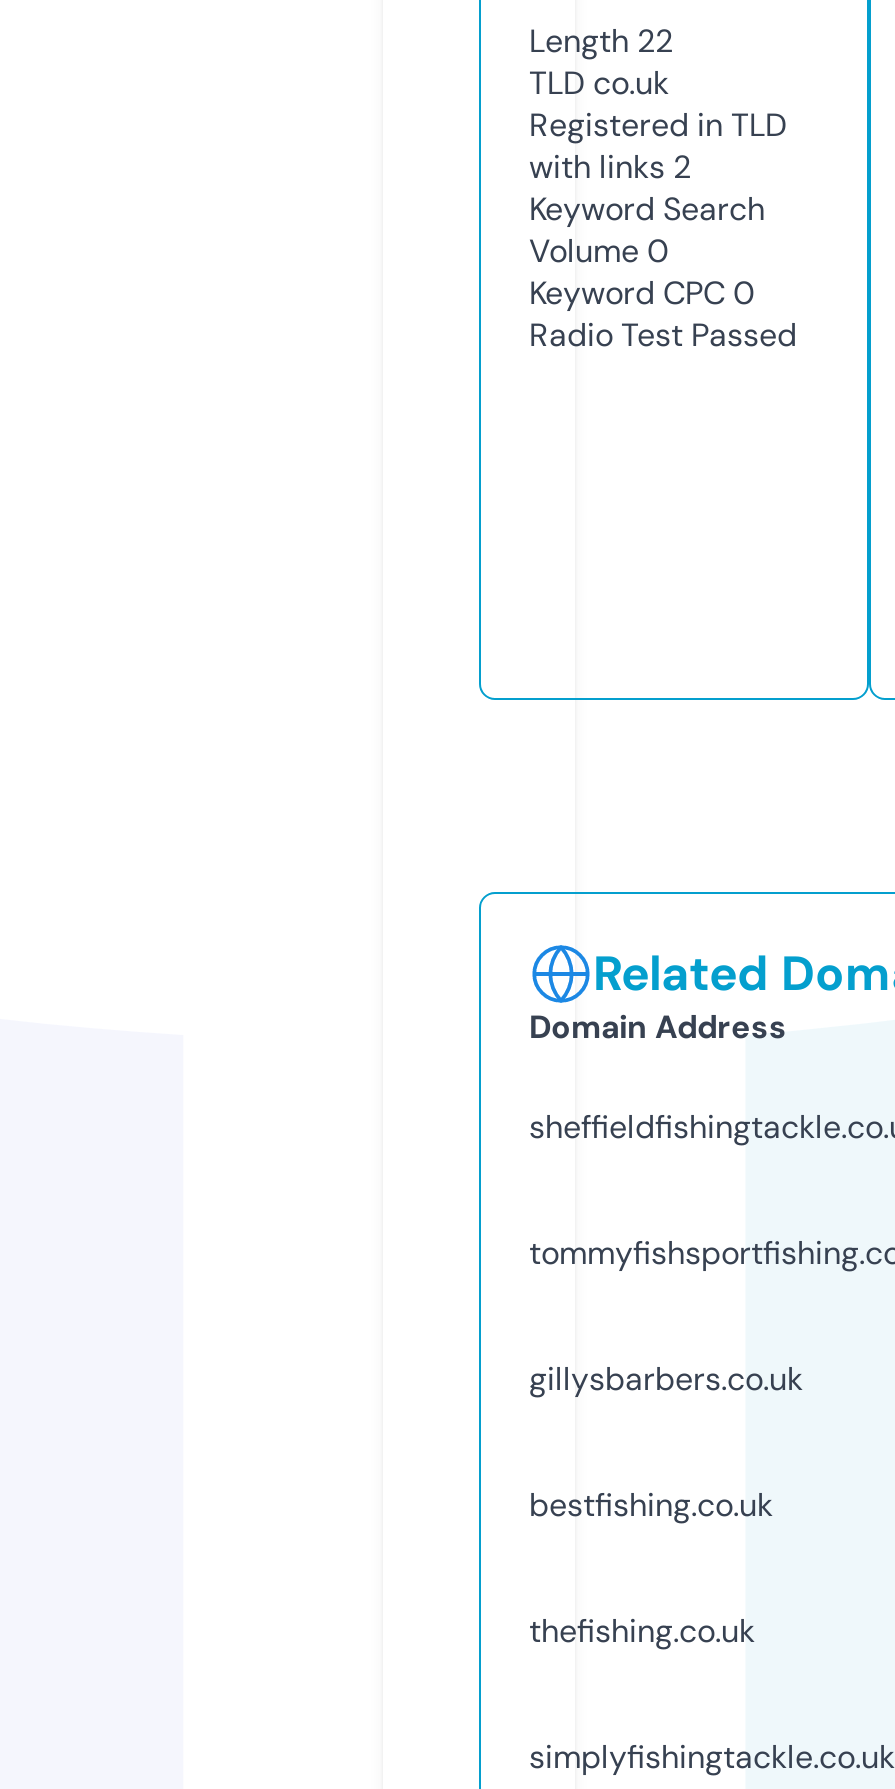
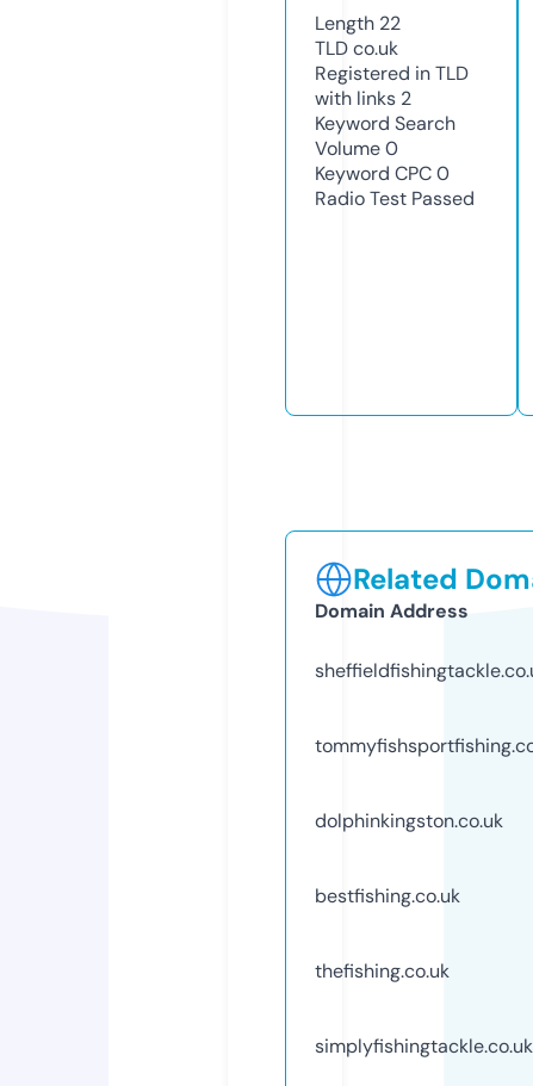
- gillysbarbers.co.uk
+ dolphinkingston.co.uk
